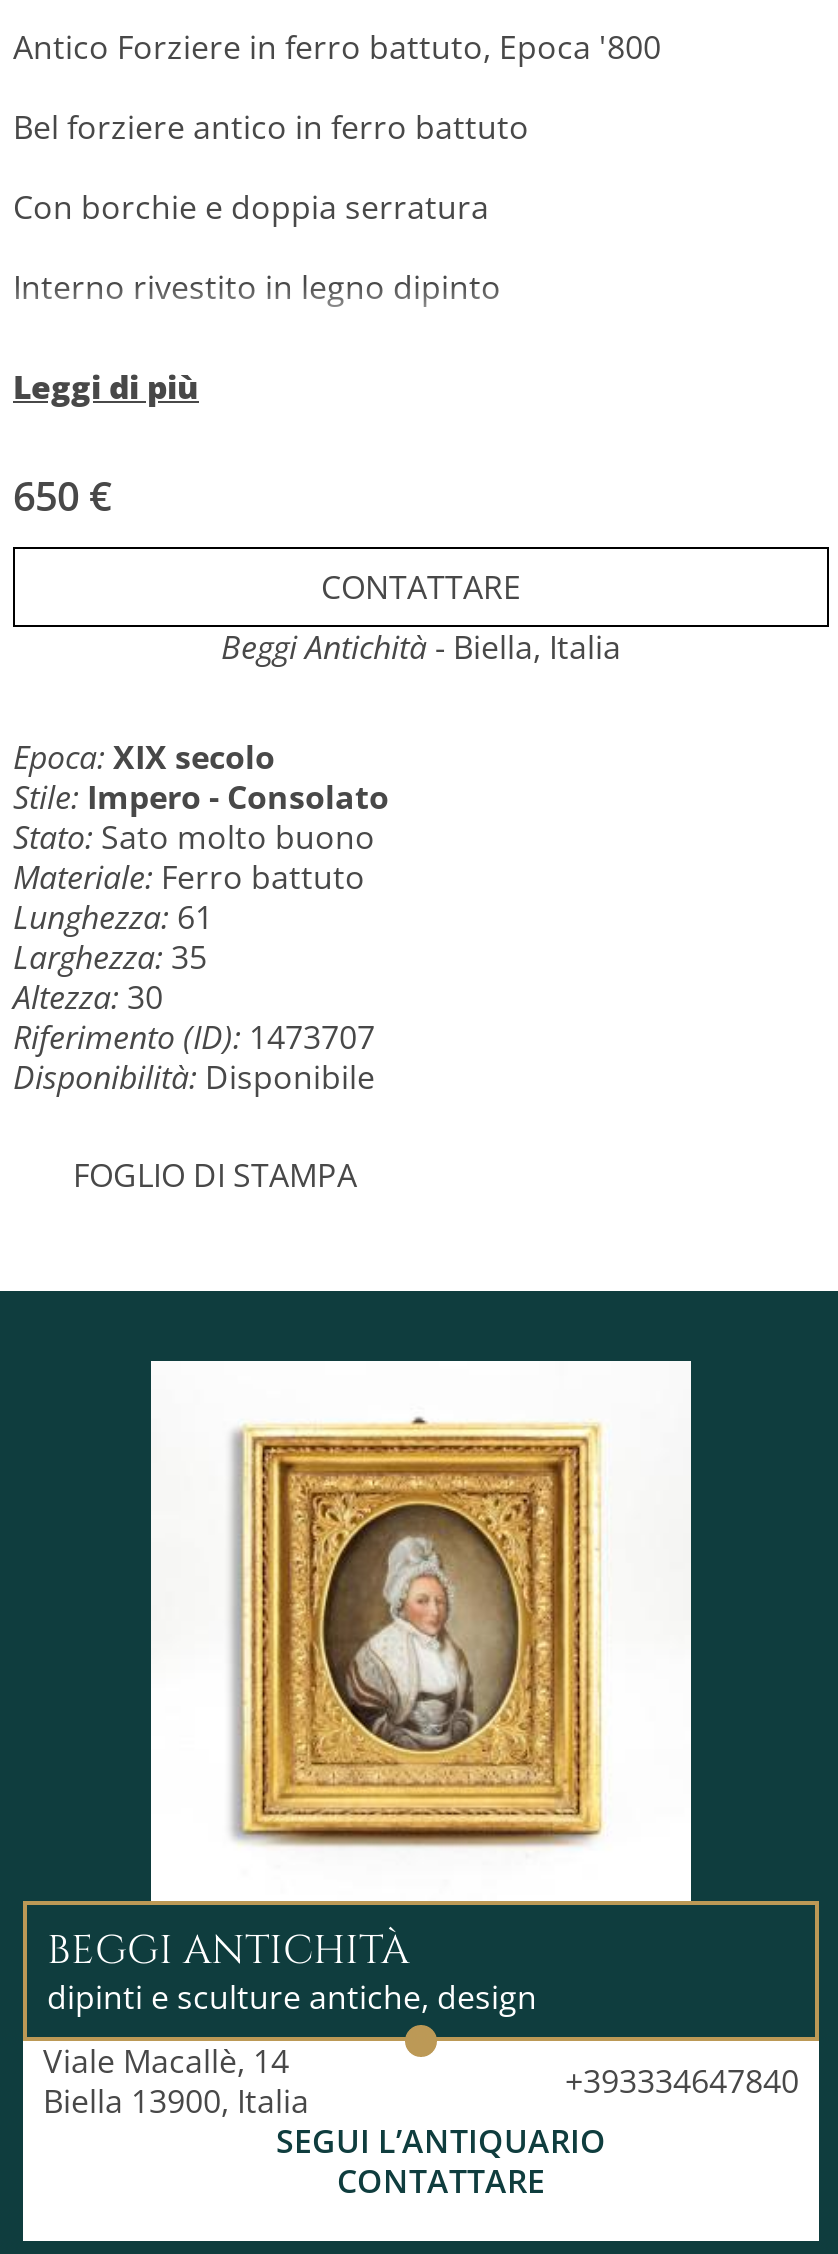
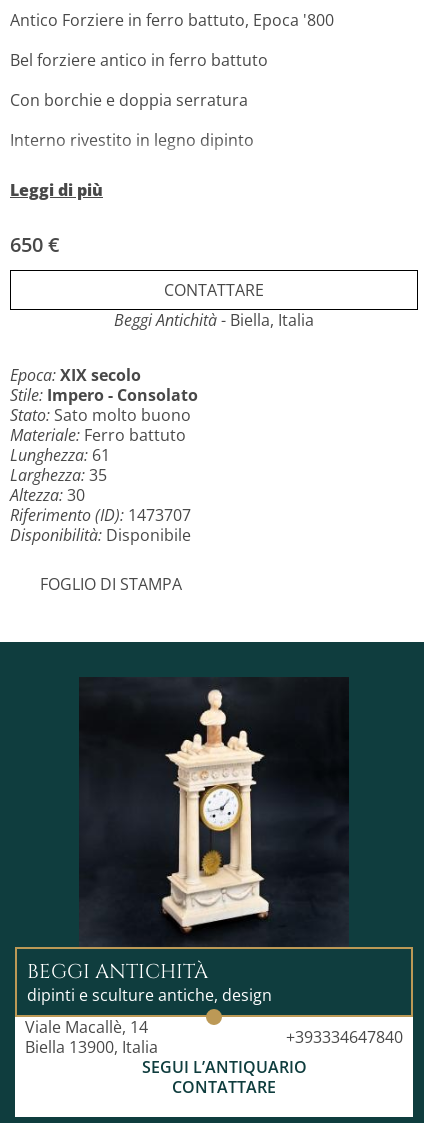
- [image]
+ [image]
